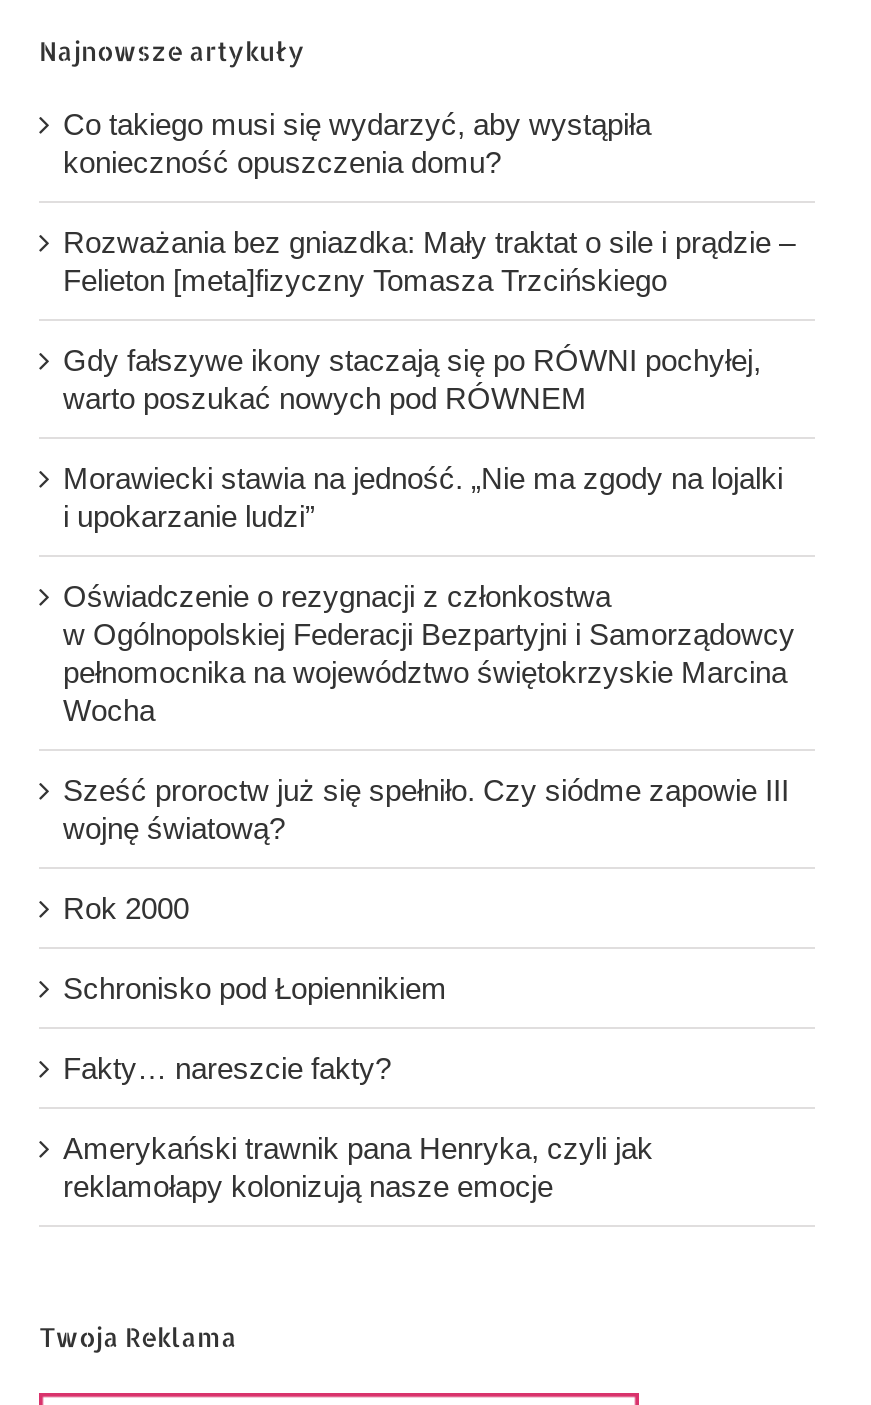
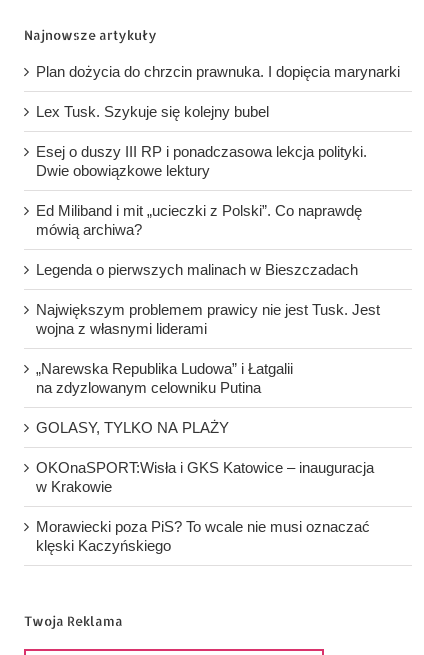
- Co takiego musi się wydarzyć, aby wystąpiła
- konieczność opuszczenia domu?
+ Plan dożycia do chrzcin prawnuka. I dopięcia marynarki

- Rozważania bez gniazdka: Mały traktat o sile i prądzie –
- Felieton [meta]fizyczny Tomasza Trzcińskiego
+ Lex Tusk. Szykuje się kolejny bubel

- Gdy fałszywe ikony staczają się po RÓWNI pochyłej,
- warto poszukać nowych pod RÓWNEM
+ Esej o duszy III RP i ponadczasowa lekcja polityki.
+ Dwie obowiązkowe lektury

- Morawiecki stawia na jedność. „Nie ma zgody na lojalki
- i upokarzanie ludzi”
+ Ed Miliband i mit „ucieczki z Polski”. Co naprawdę
+ mówią archiwa?

- Oświadczenie o rezygnacji z członkostwa
- w Ogólnopolskiej Federacji Bezpartyjni i Samorządowcy
- pełnomocnika na województwo świętokrzyskie Marcina
- Wocha
+ Legenda o pierwszych malinach w Bieszczadach

- Sześć proroctw już się spełniło. Czy siódme zapowie III
- wojnę światową?
+ Największym problemem prawicy nie jest Tusk. Jest
+ wojna z własnymi liderami

- Rok 2000
+ „Narewska Republika Ludowa” i Łatgalii
+ na zdyzlowanym celowniku Putina

- Schronisko pod Łopiennikiem
+ GOLASY, TYLKO NA PLAŻY

- Fakty… nareszcie fakty?
+ OKOnaSPORT:Wisła i GKS Katowice – inauguracja
+ w Krakowie

- Amerykański trawnik pana Henryka, czyli jak
- reklamołapy kolonizują nasze emocje
+ Morawiecki poza PiS? To wcale nie musi oznaczać
+ klęski Kaczyńskiego
